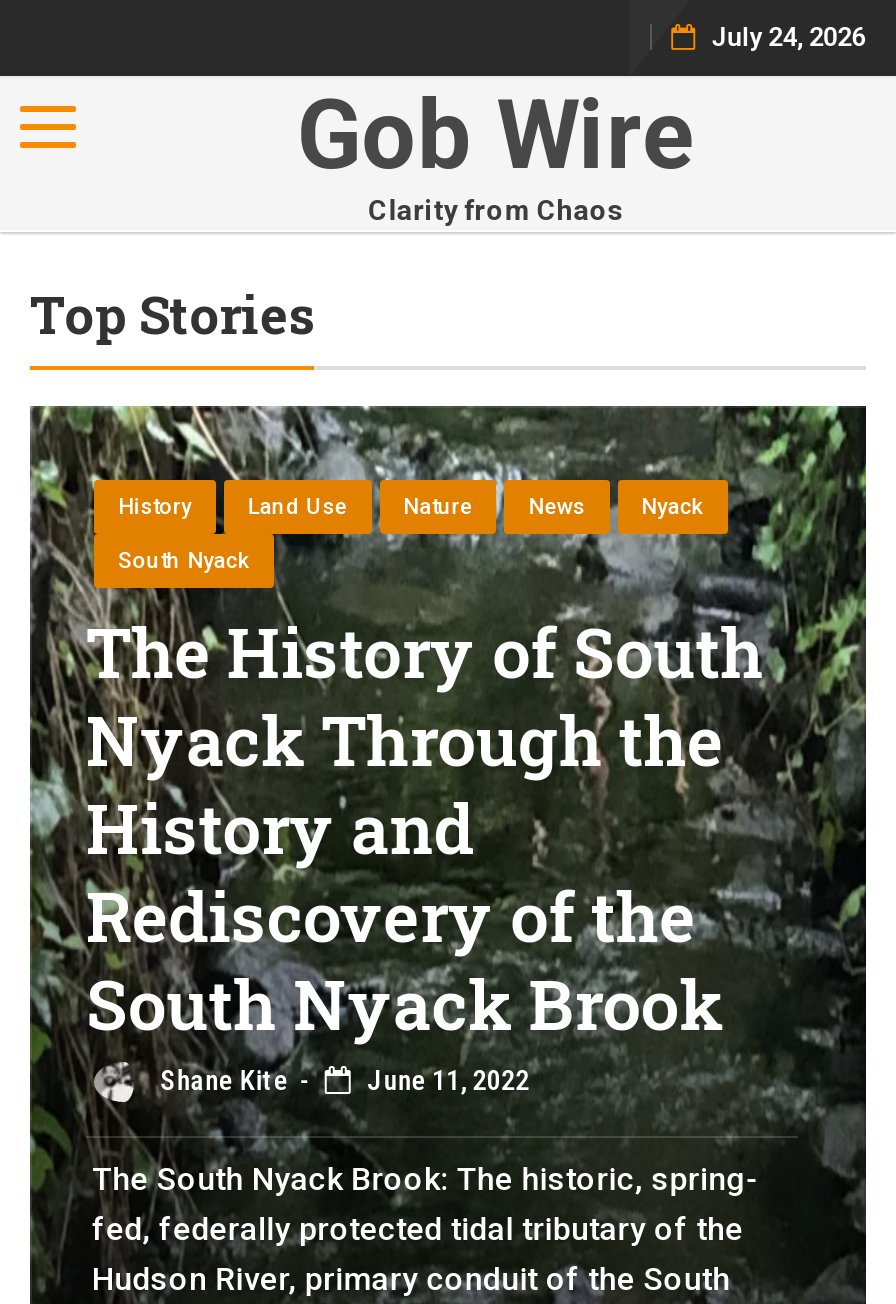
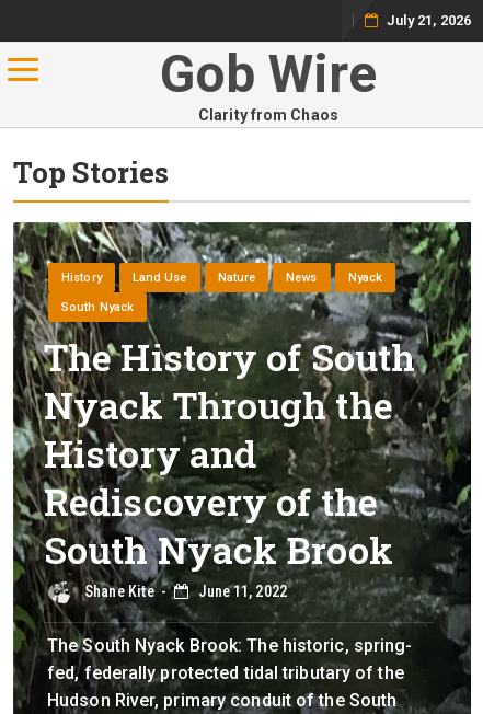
- July 24, 2026
+ July 21, 2026
